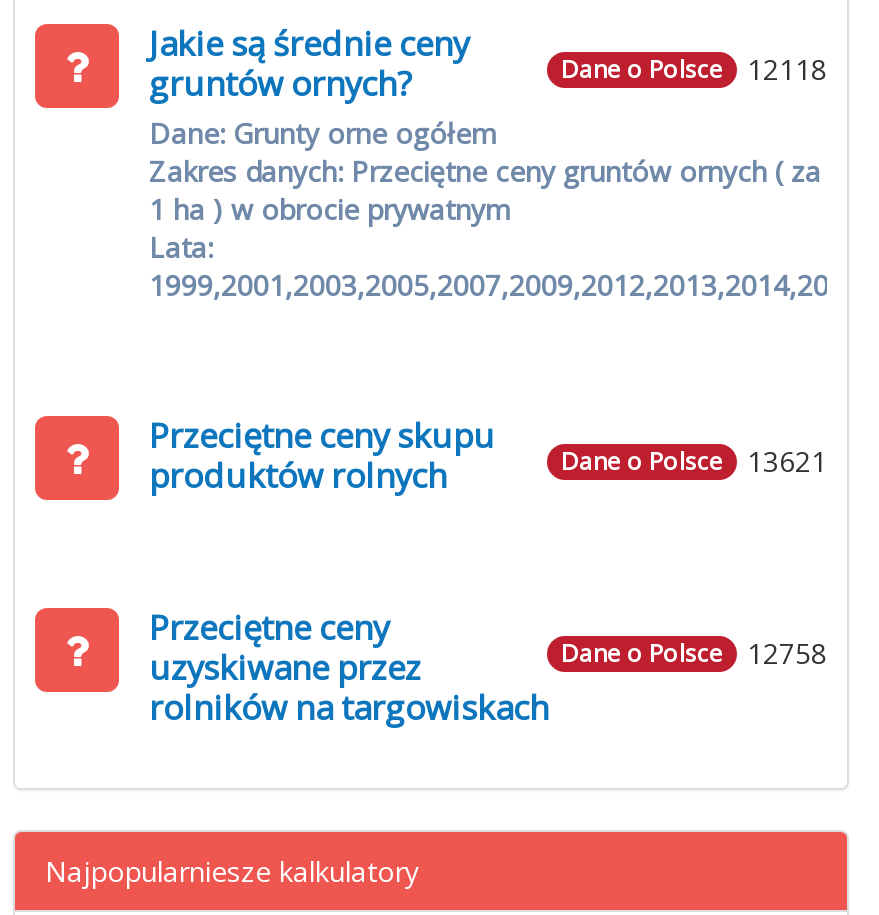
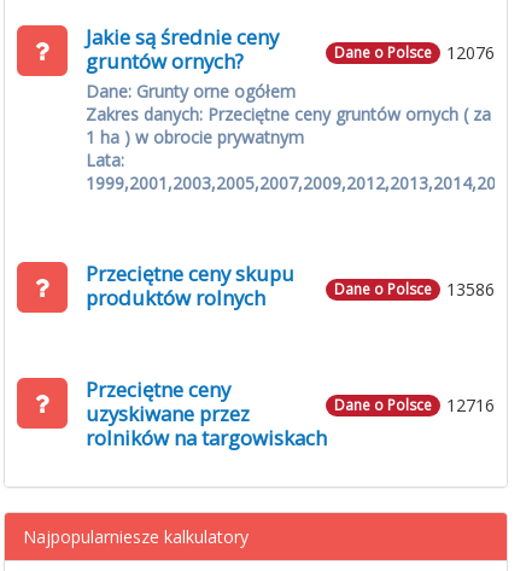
- Dane o Polsce 12118
+ Dane o Polsce 12076

- Dane o Polsce 13621
+ Dane o Polsce 13586

- Dane o Polsce 12758
+ Dane o Polsce 12716
